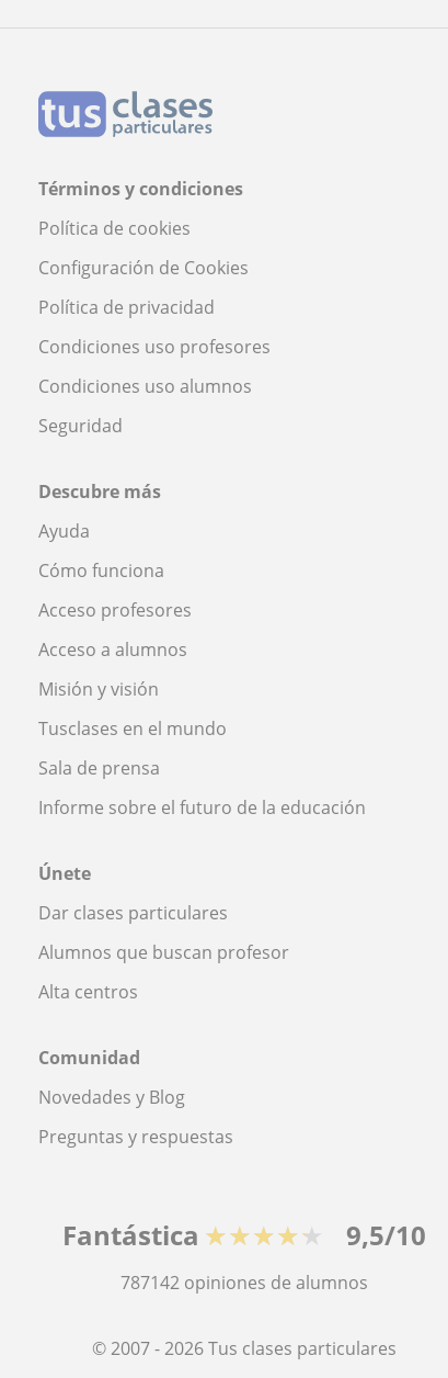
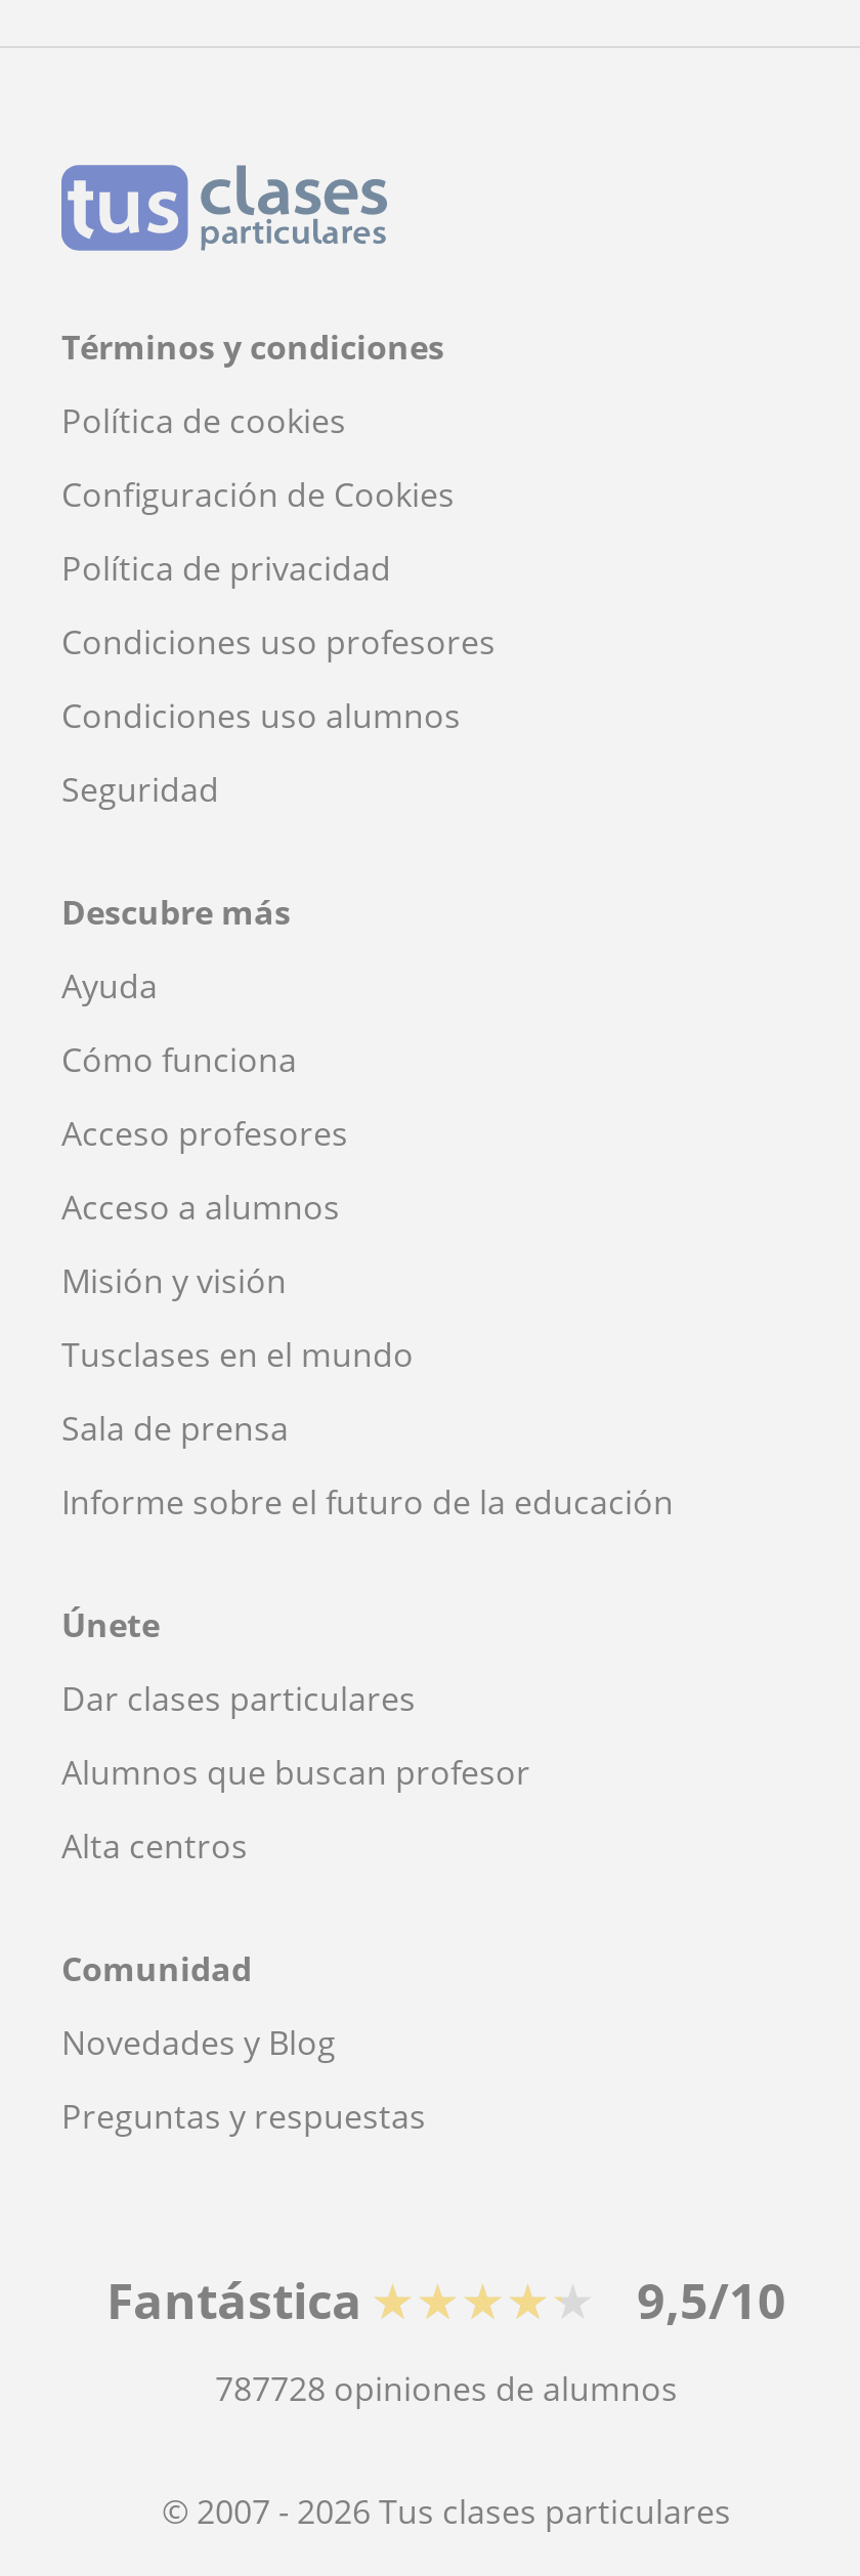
- 787142 opiniones de alumnos
+ 787728 opiniones de alumnos
